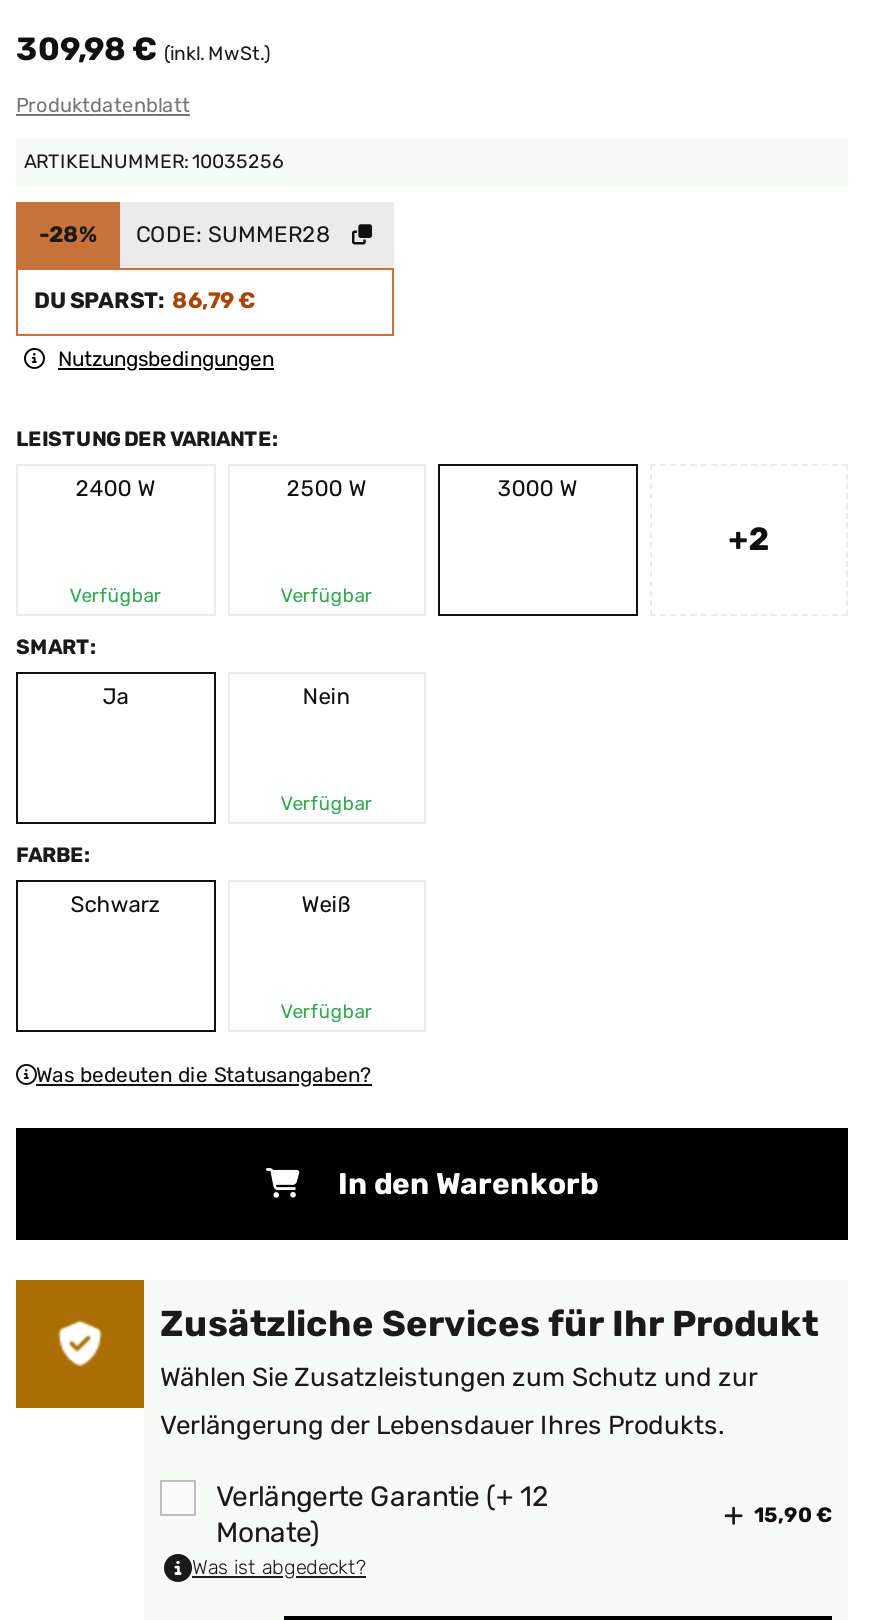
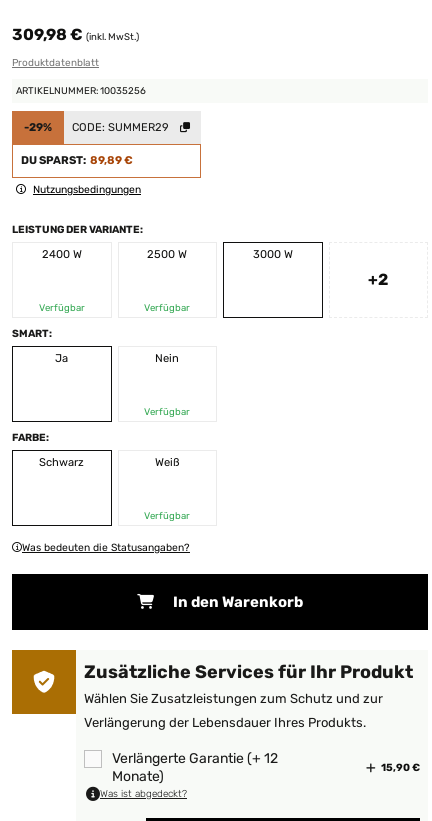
- -28%
+ -29%

- CODE: SUMMER28
+ CODE: SUMMER29

- DU SPARST: 86,79 €
+ DU SPARST: 89,89 €
